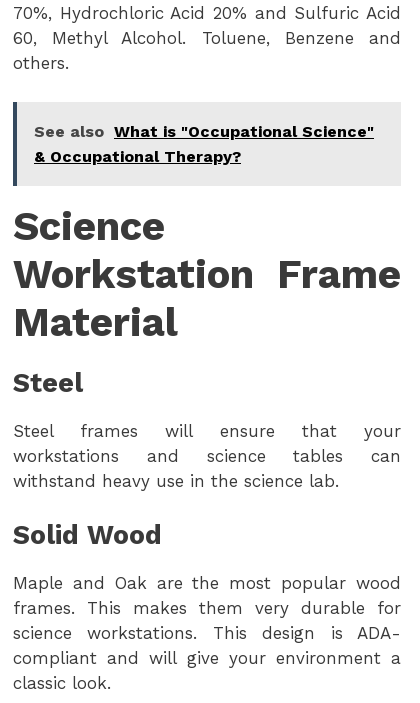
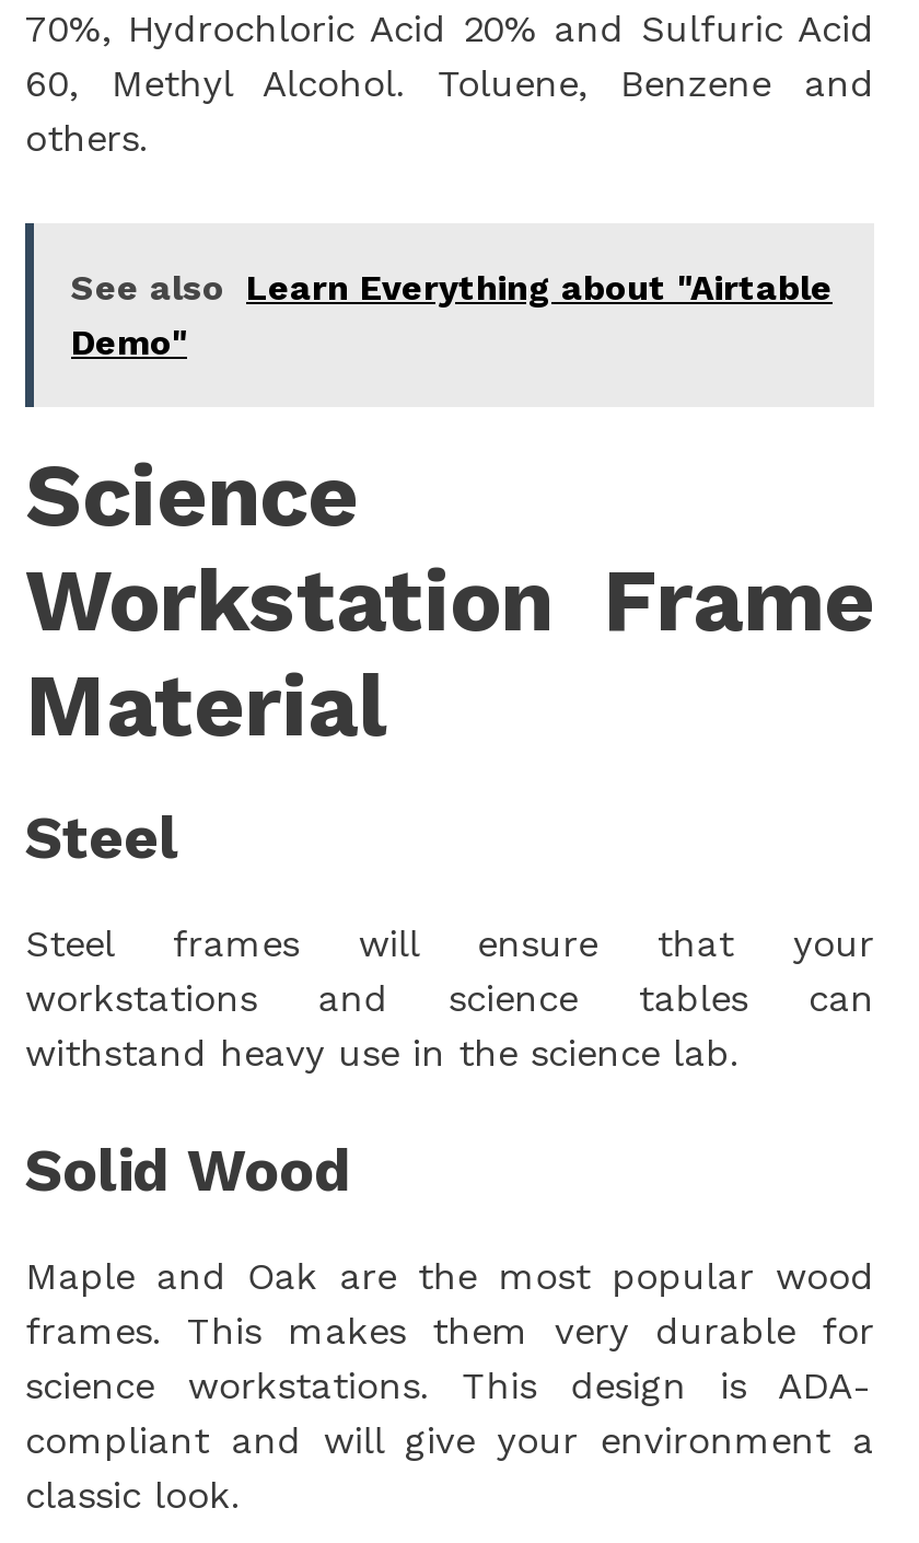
- See also What is "Occupational Science"
- & Occupational Therapy?
+ See also Learn Everything about "Airtable
+ Demo"
